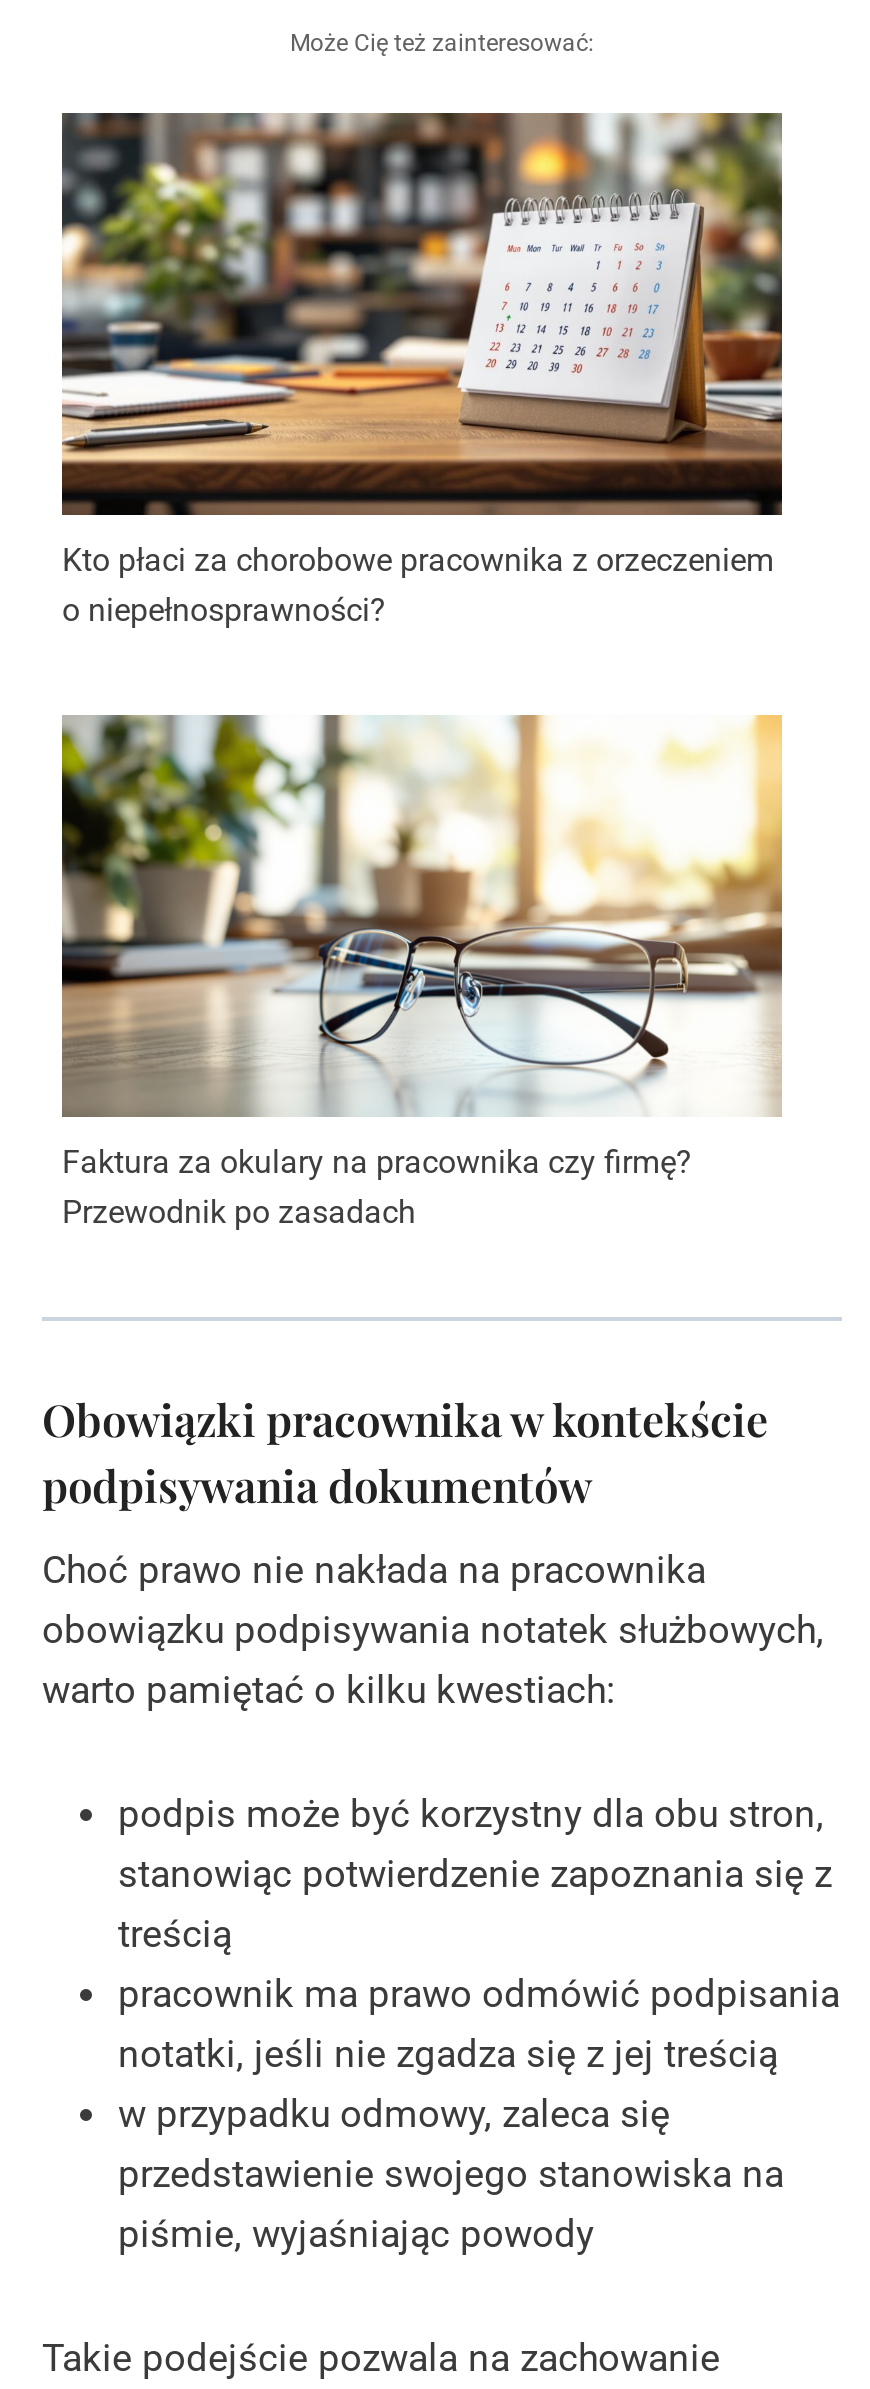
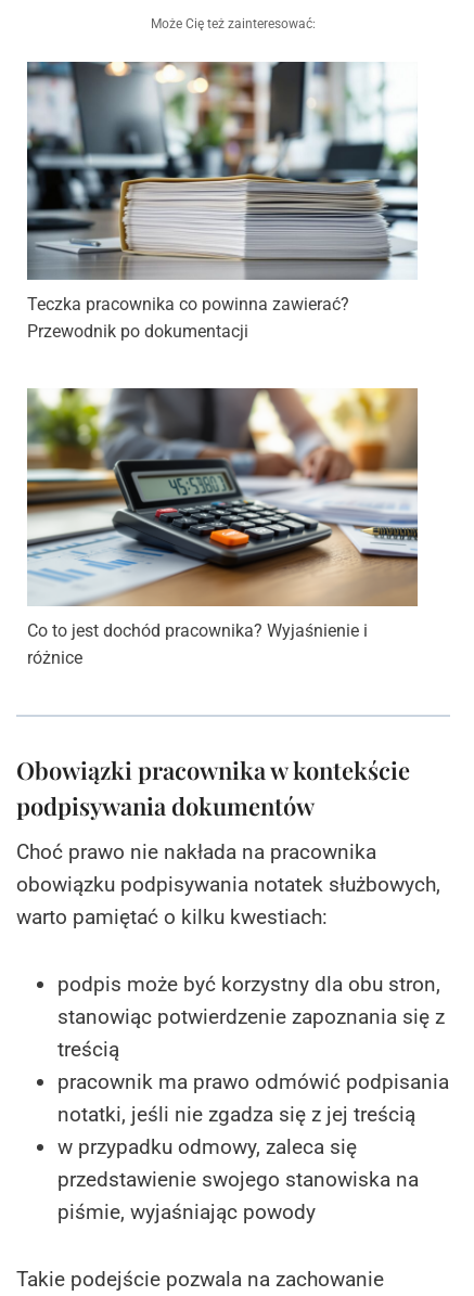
- [image]
- Kto płaci za chorobowe pracownika z orzeczeniem
- o niepełnosprawności?
+ [image]
+ Teczka pracownika co powinna zawierać?
+ Przewodnik po dokumentacji

- [image]
- Faktura za okulary na pracownika czy firmę?
- Przewodnik po zasadach
+ [image]
+ Co to jest dochód pracownika? Wyjaśnienie i
+ różnice
